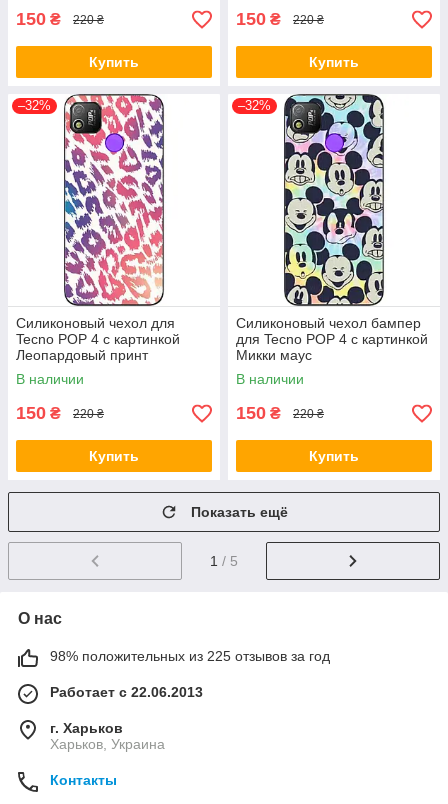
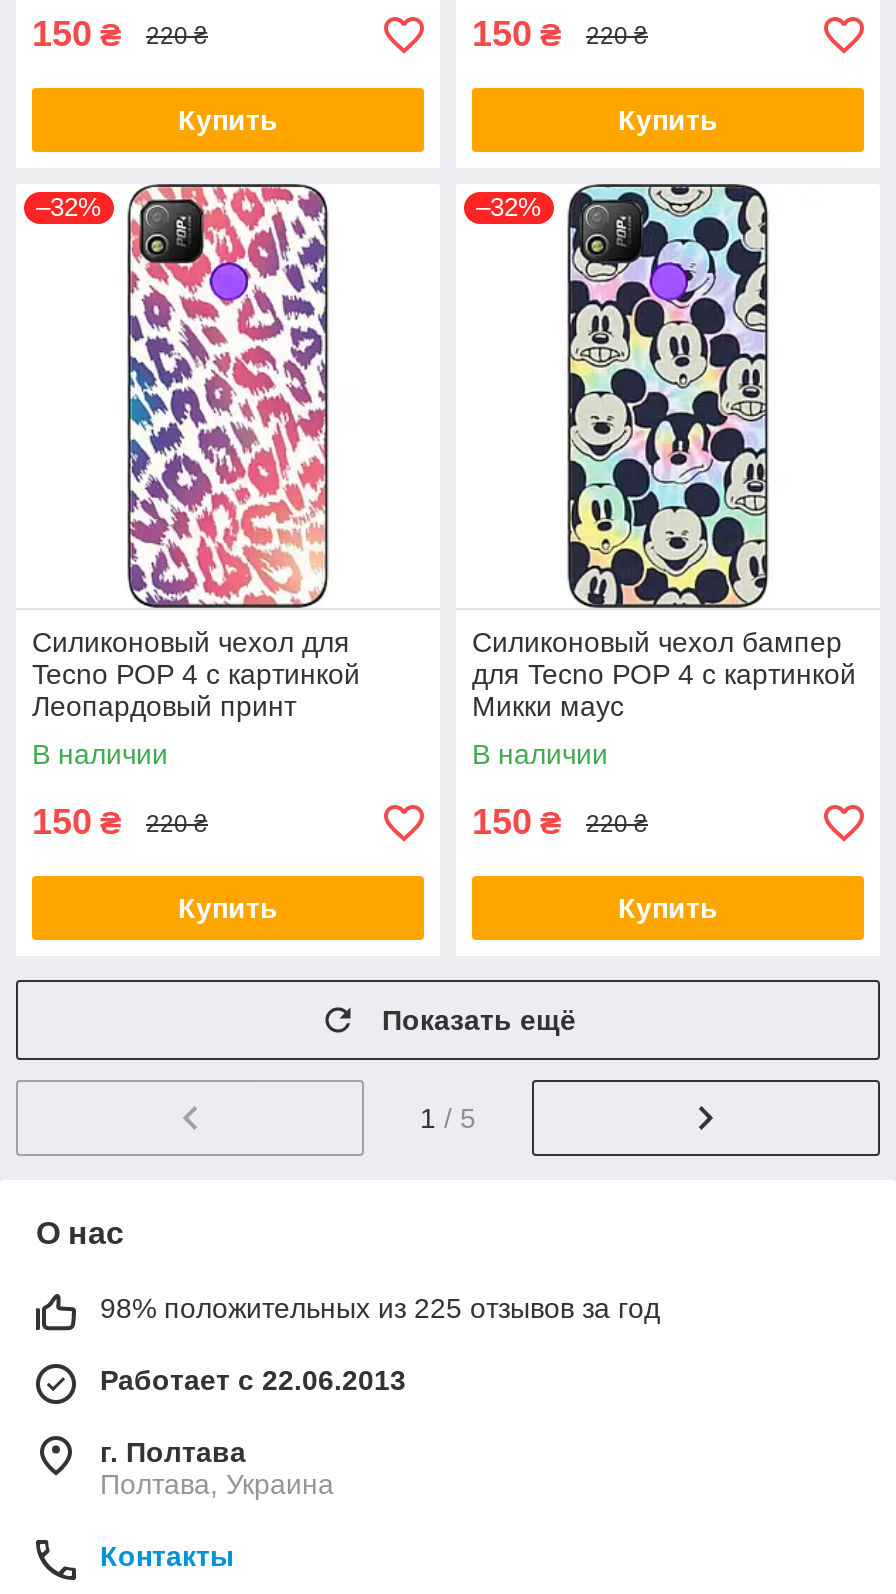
- г. Харьков
+ г. Полтава

- Харьков, Украина
+ Полтава, Украина
